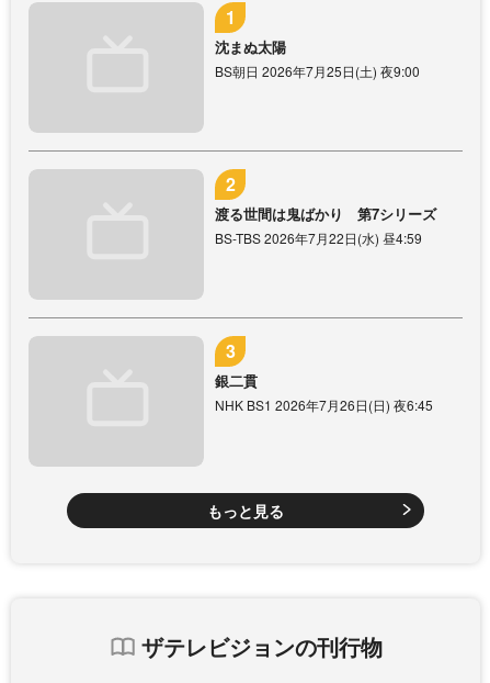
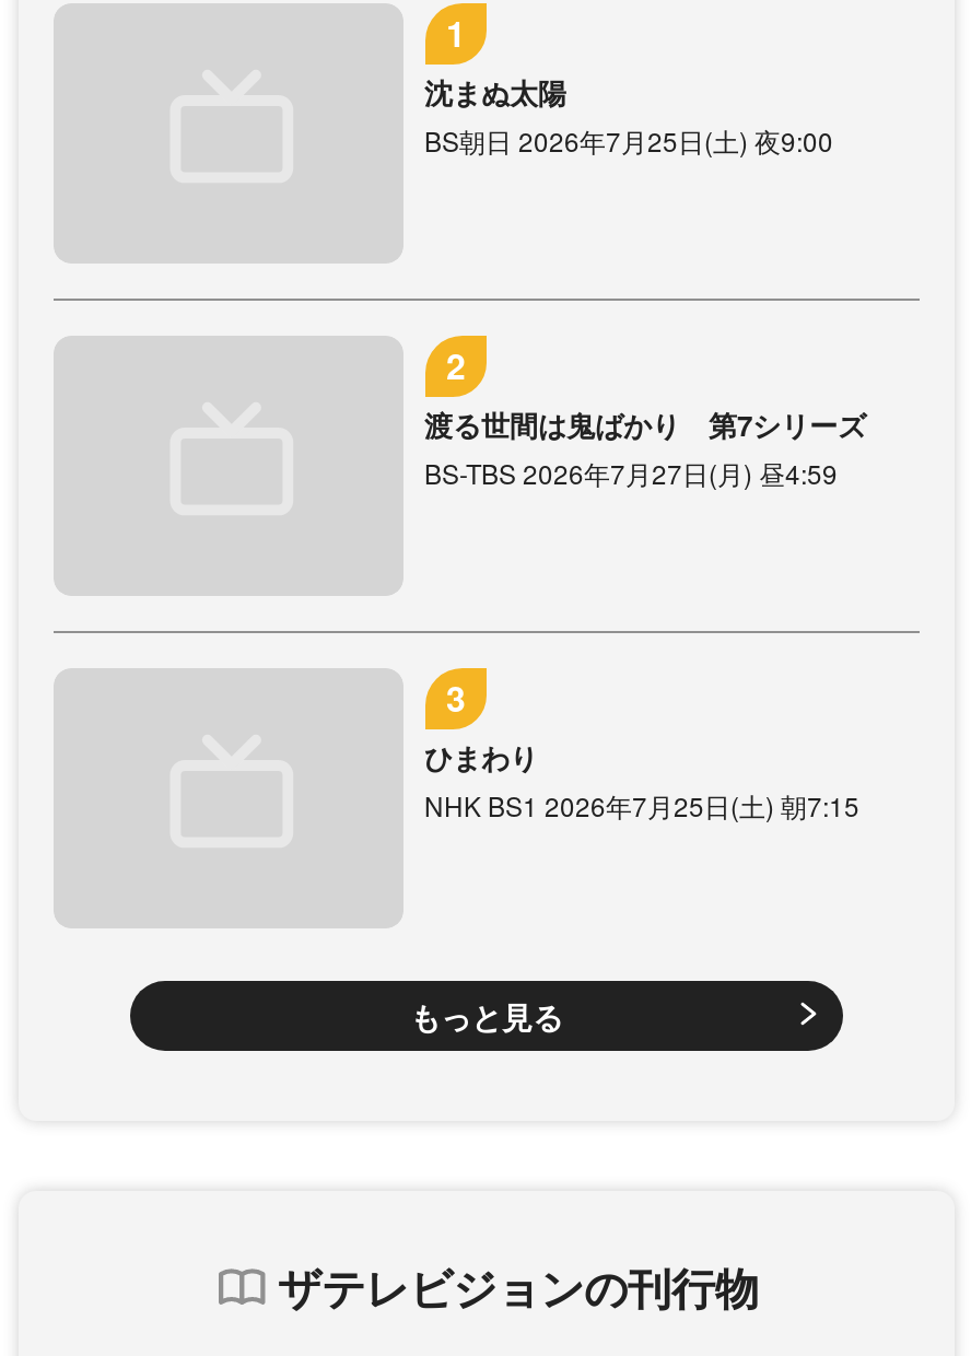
- BS-TBS 2026年7月22日(水) 昼4:59
+ BS-TBS 2026年7月27日(月) 昼4:59

- 銀二貫
- NHK BS1 2026年7月26日(日) 夜6:45
+ ひまわり
+ NHK BS1 2026年7月25日(土) 朝7:15
